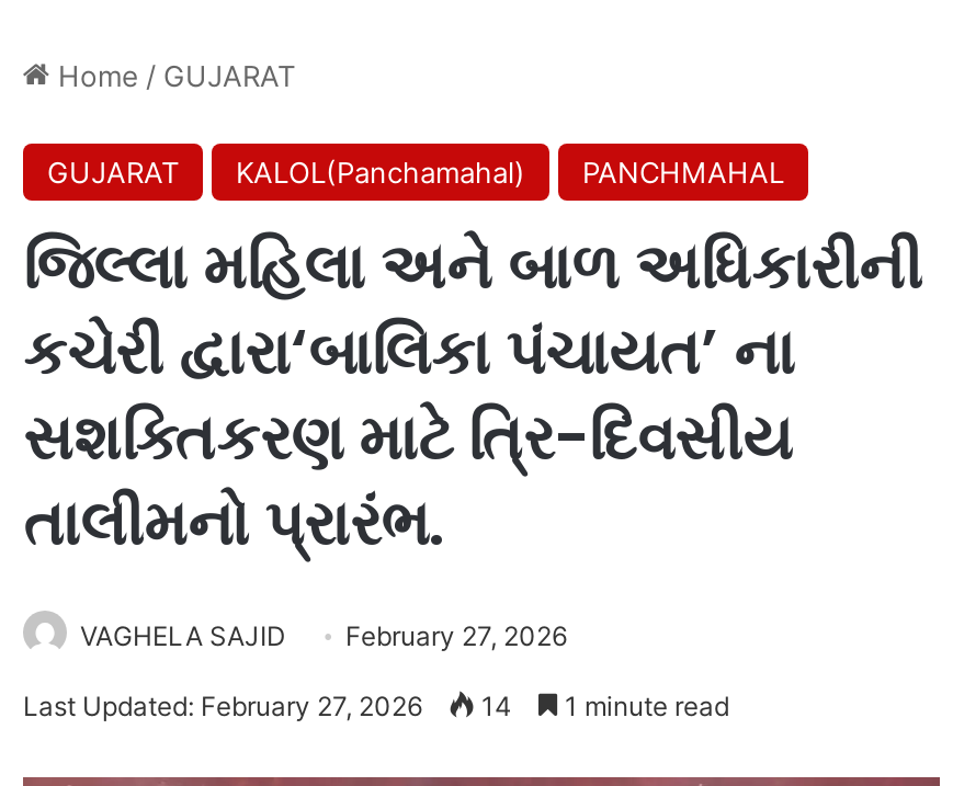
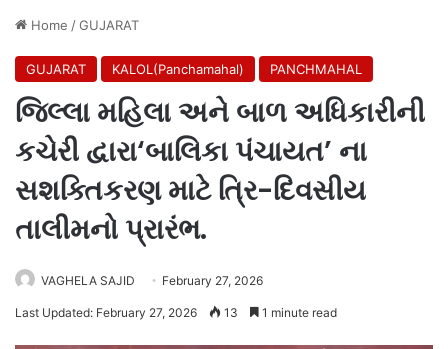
- Last Updated: February 27, 2026 14 1 minute read
+ Last Updated: February 27, 2026 13 1 minute read
